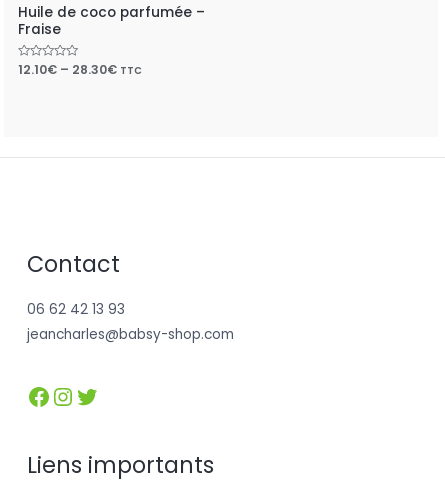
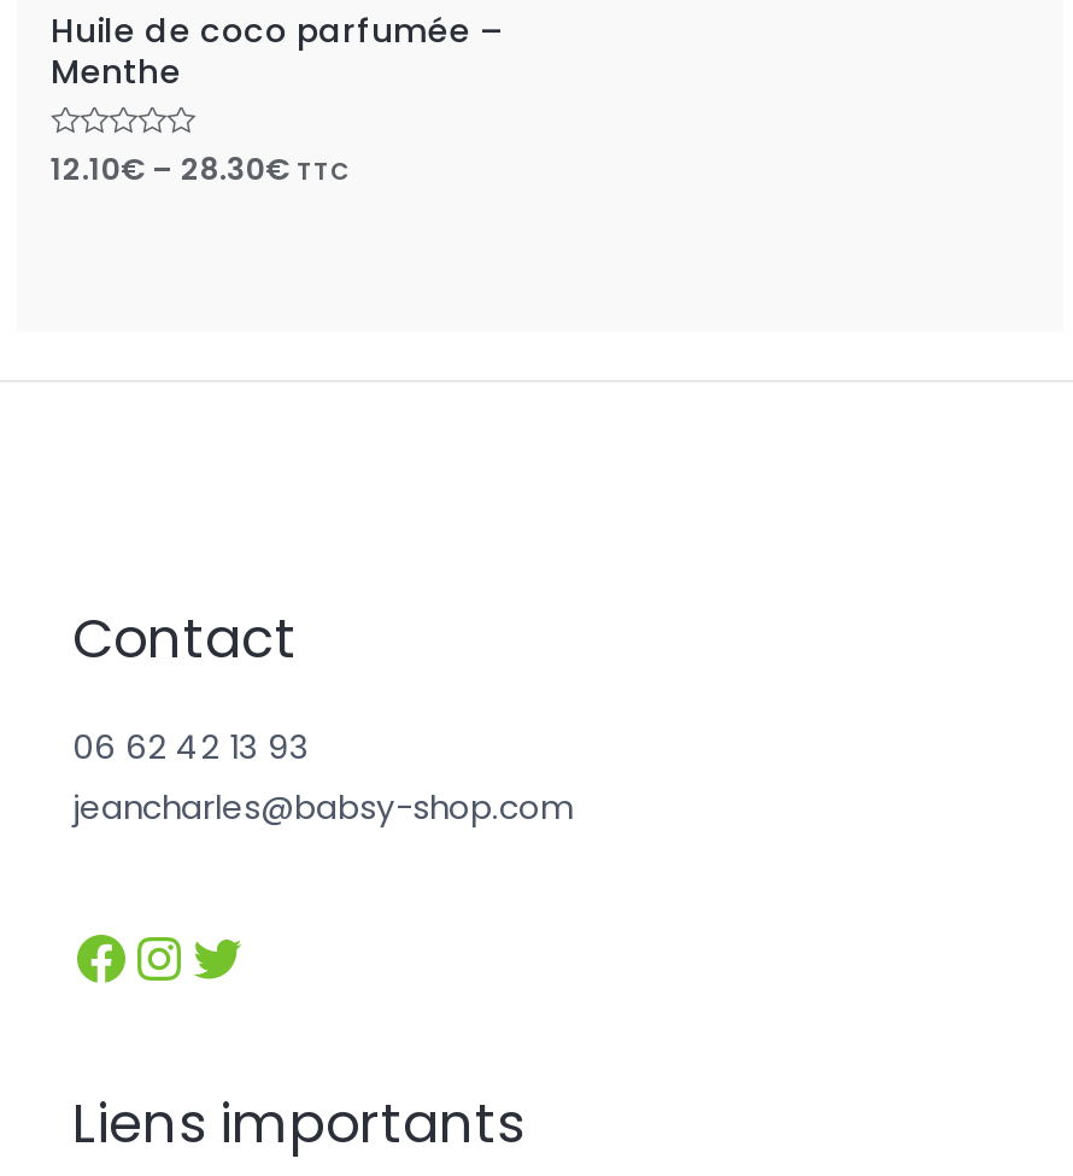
- Fraise
+ Menthe
